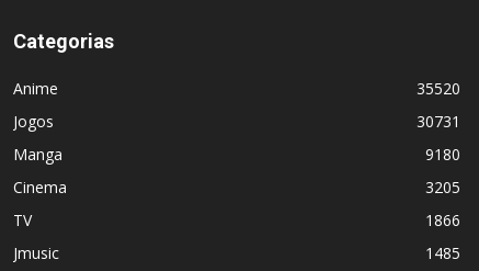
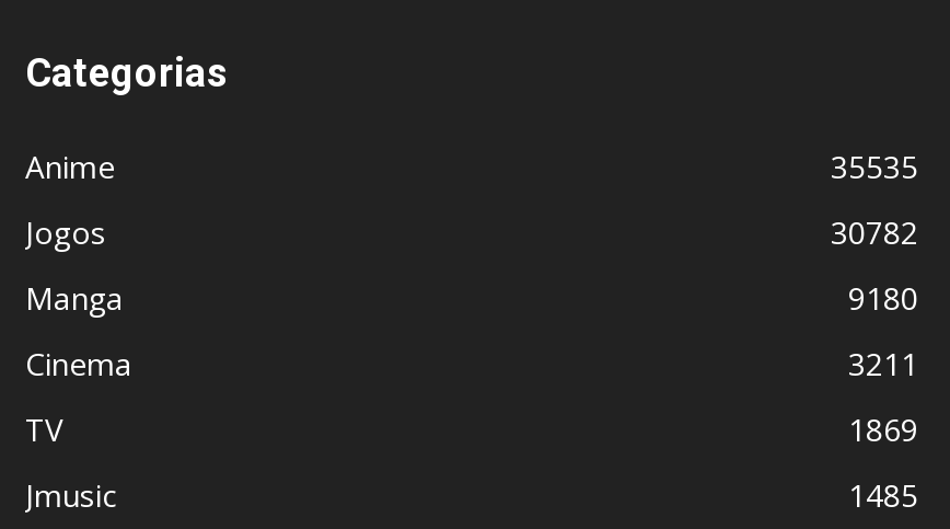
- 35520
+ 35535

- 30731
+ 30782

- 3205
+ 3211

- 1866
+ 1869
